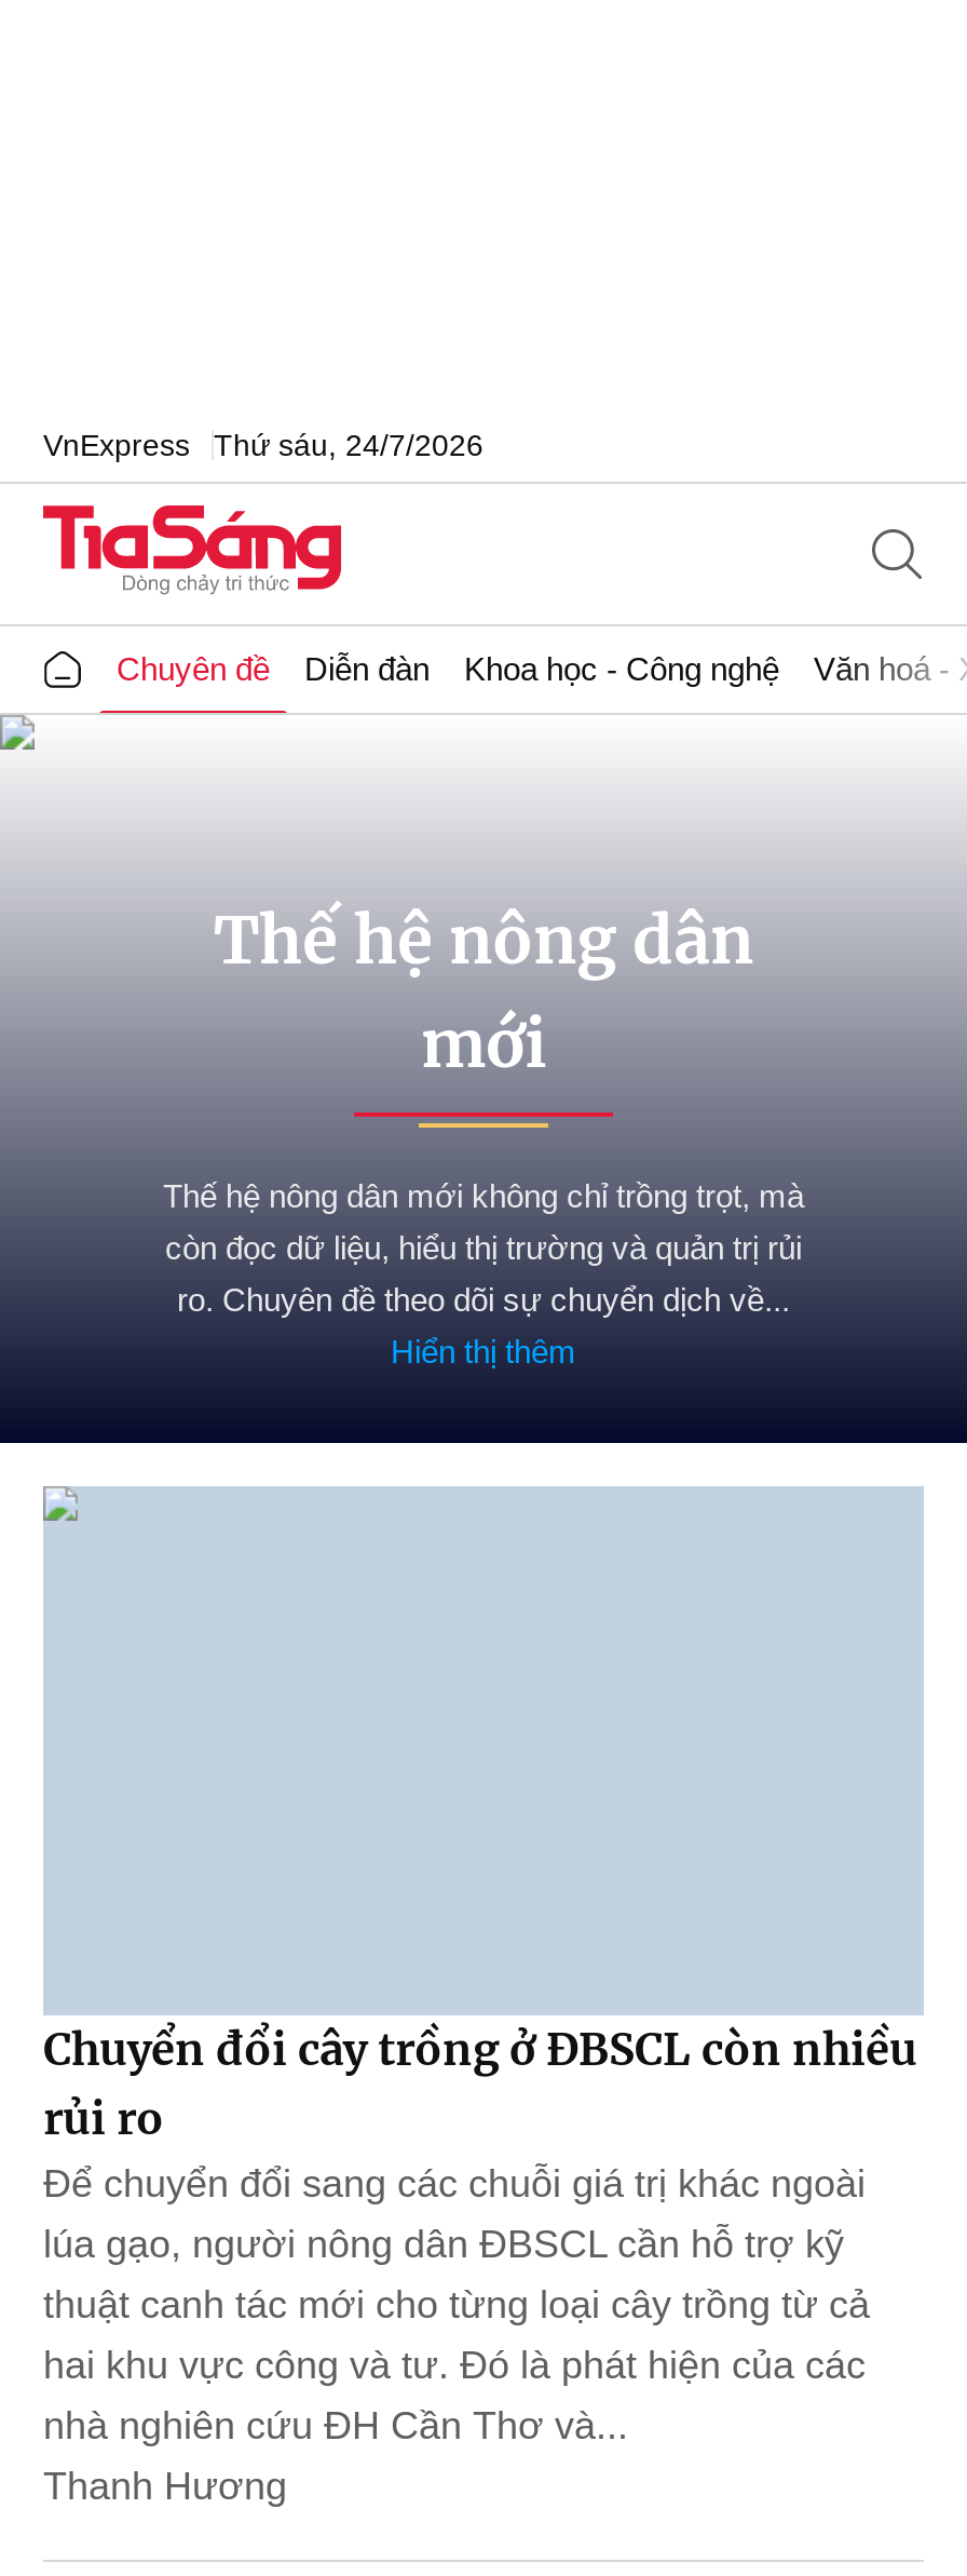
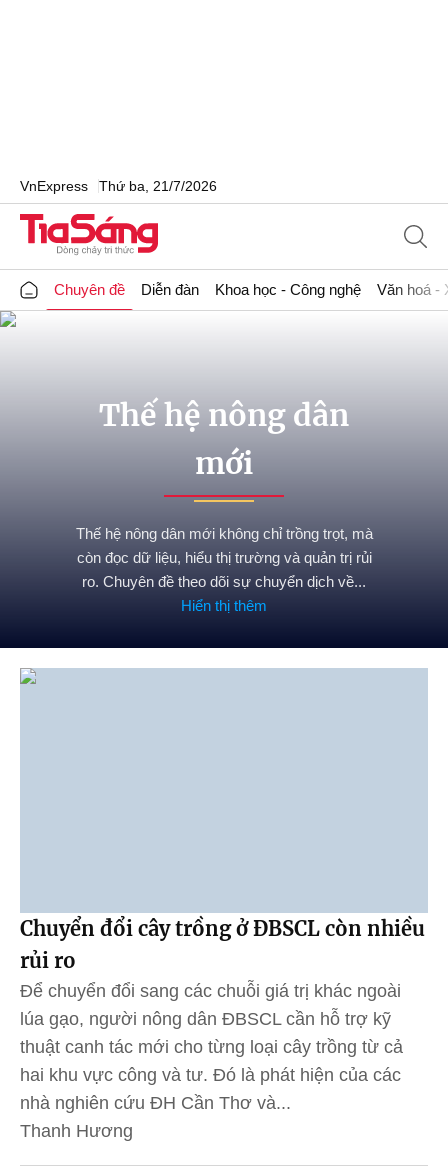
- VnExpress Thứ sáu, 24/7/2026
+ VnExpress Thứ ba, 21/7/2026
